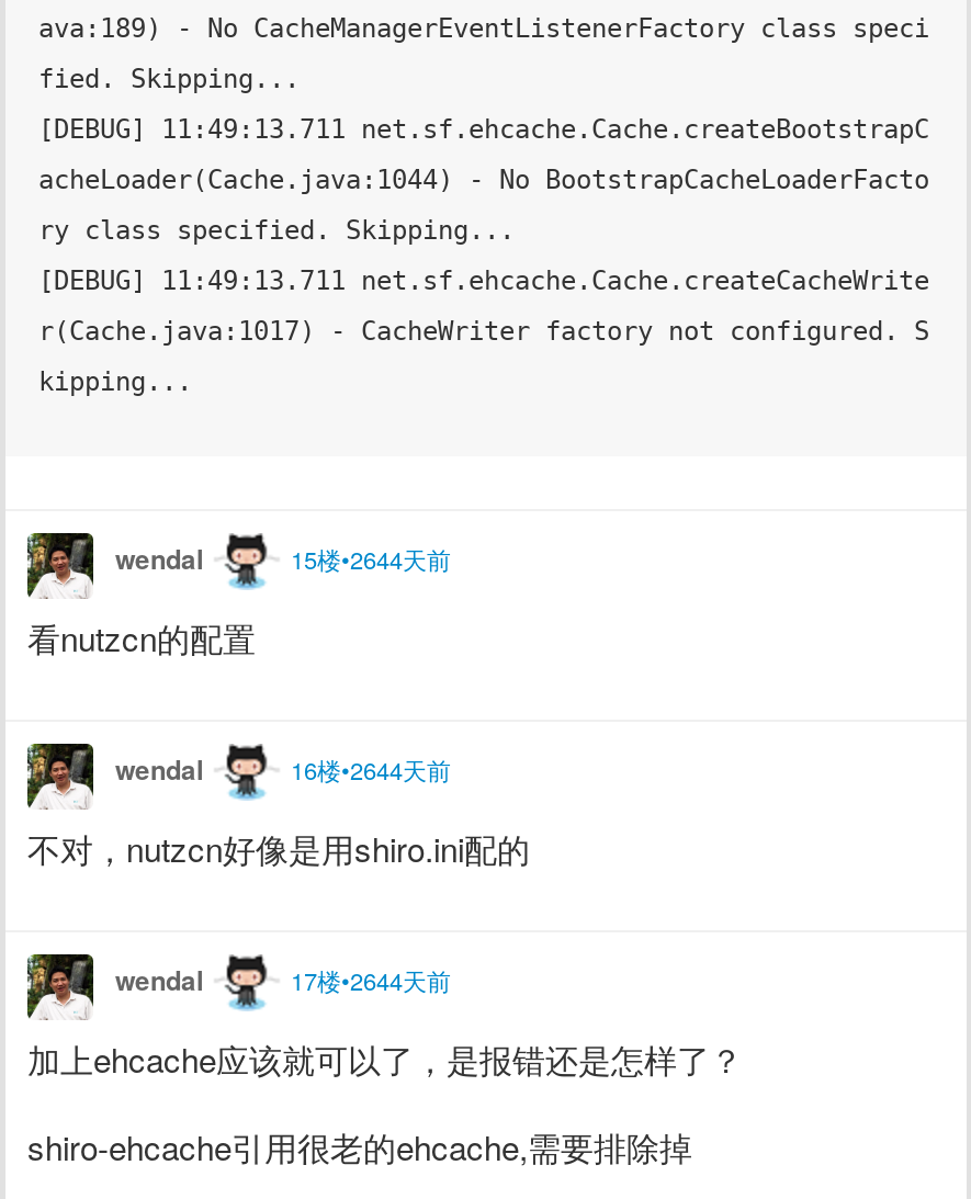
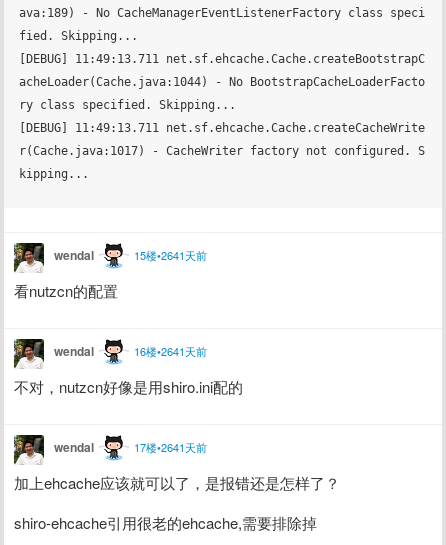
- 15楼•2644天前
+ 15楼•2641天前

- 16楼•2644天前
+ 16楼•2641天前

- 17楼•2644天前
+ 17楼•2641天前
